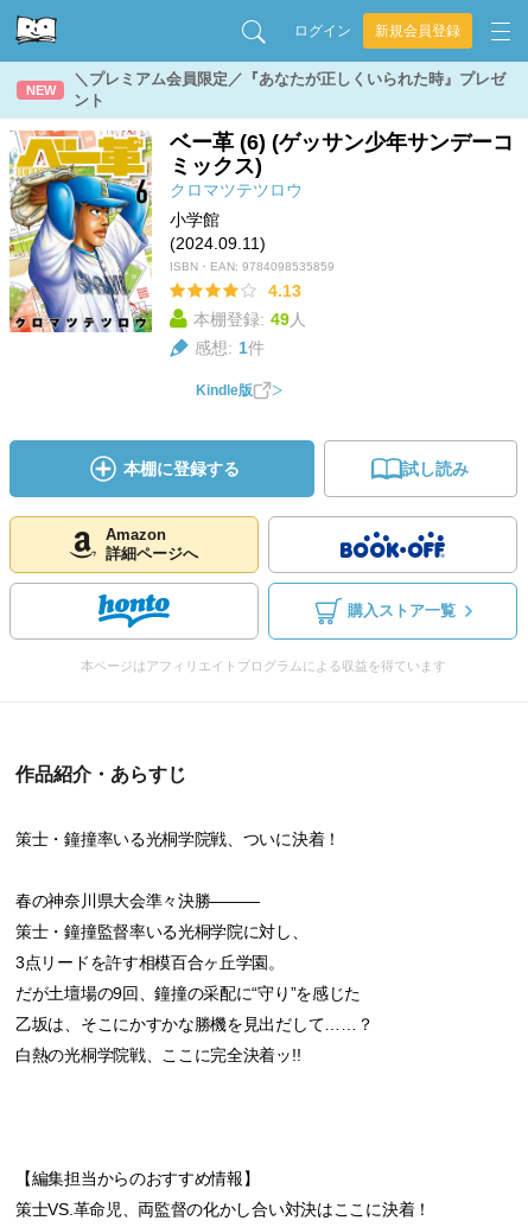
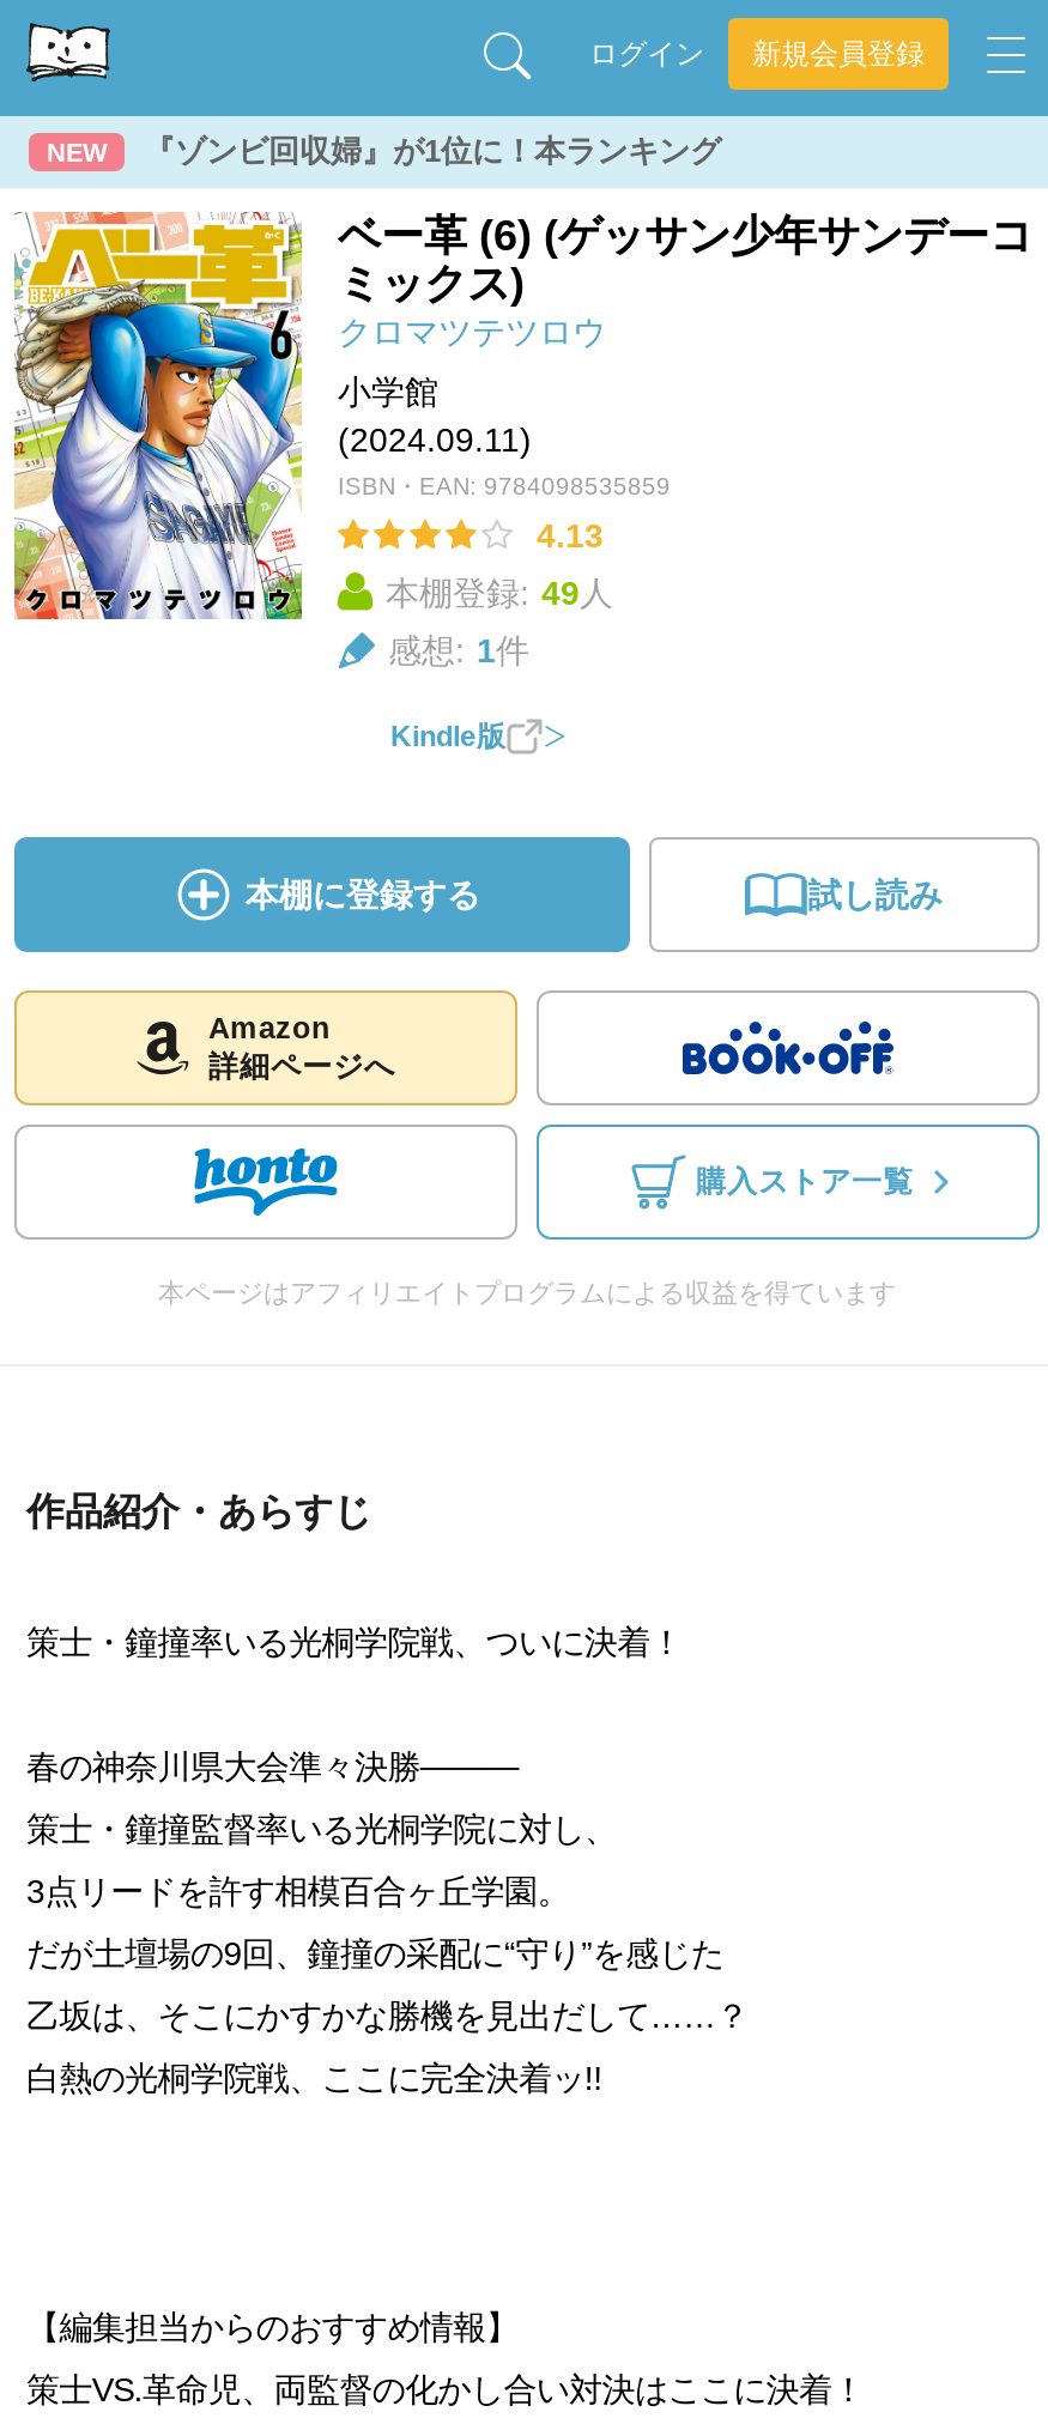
- ＼プレミアム会員限定／『あなたが正しくいられた時』プレゼ
- ント
+ 『ゾンビ回収婦』が1位に！本ランキング
